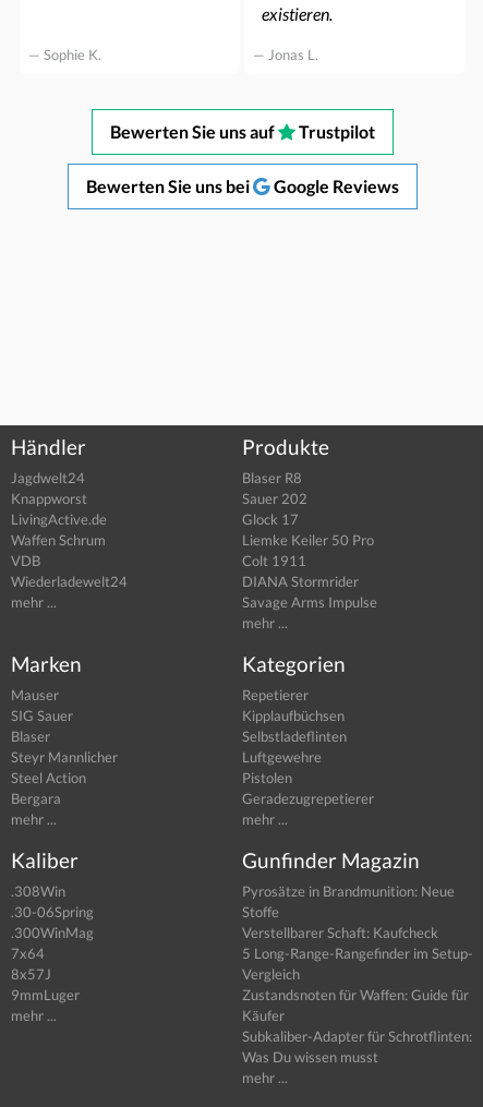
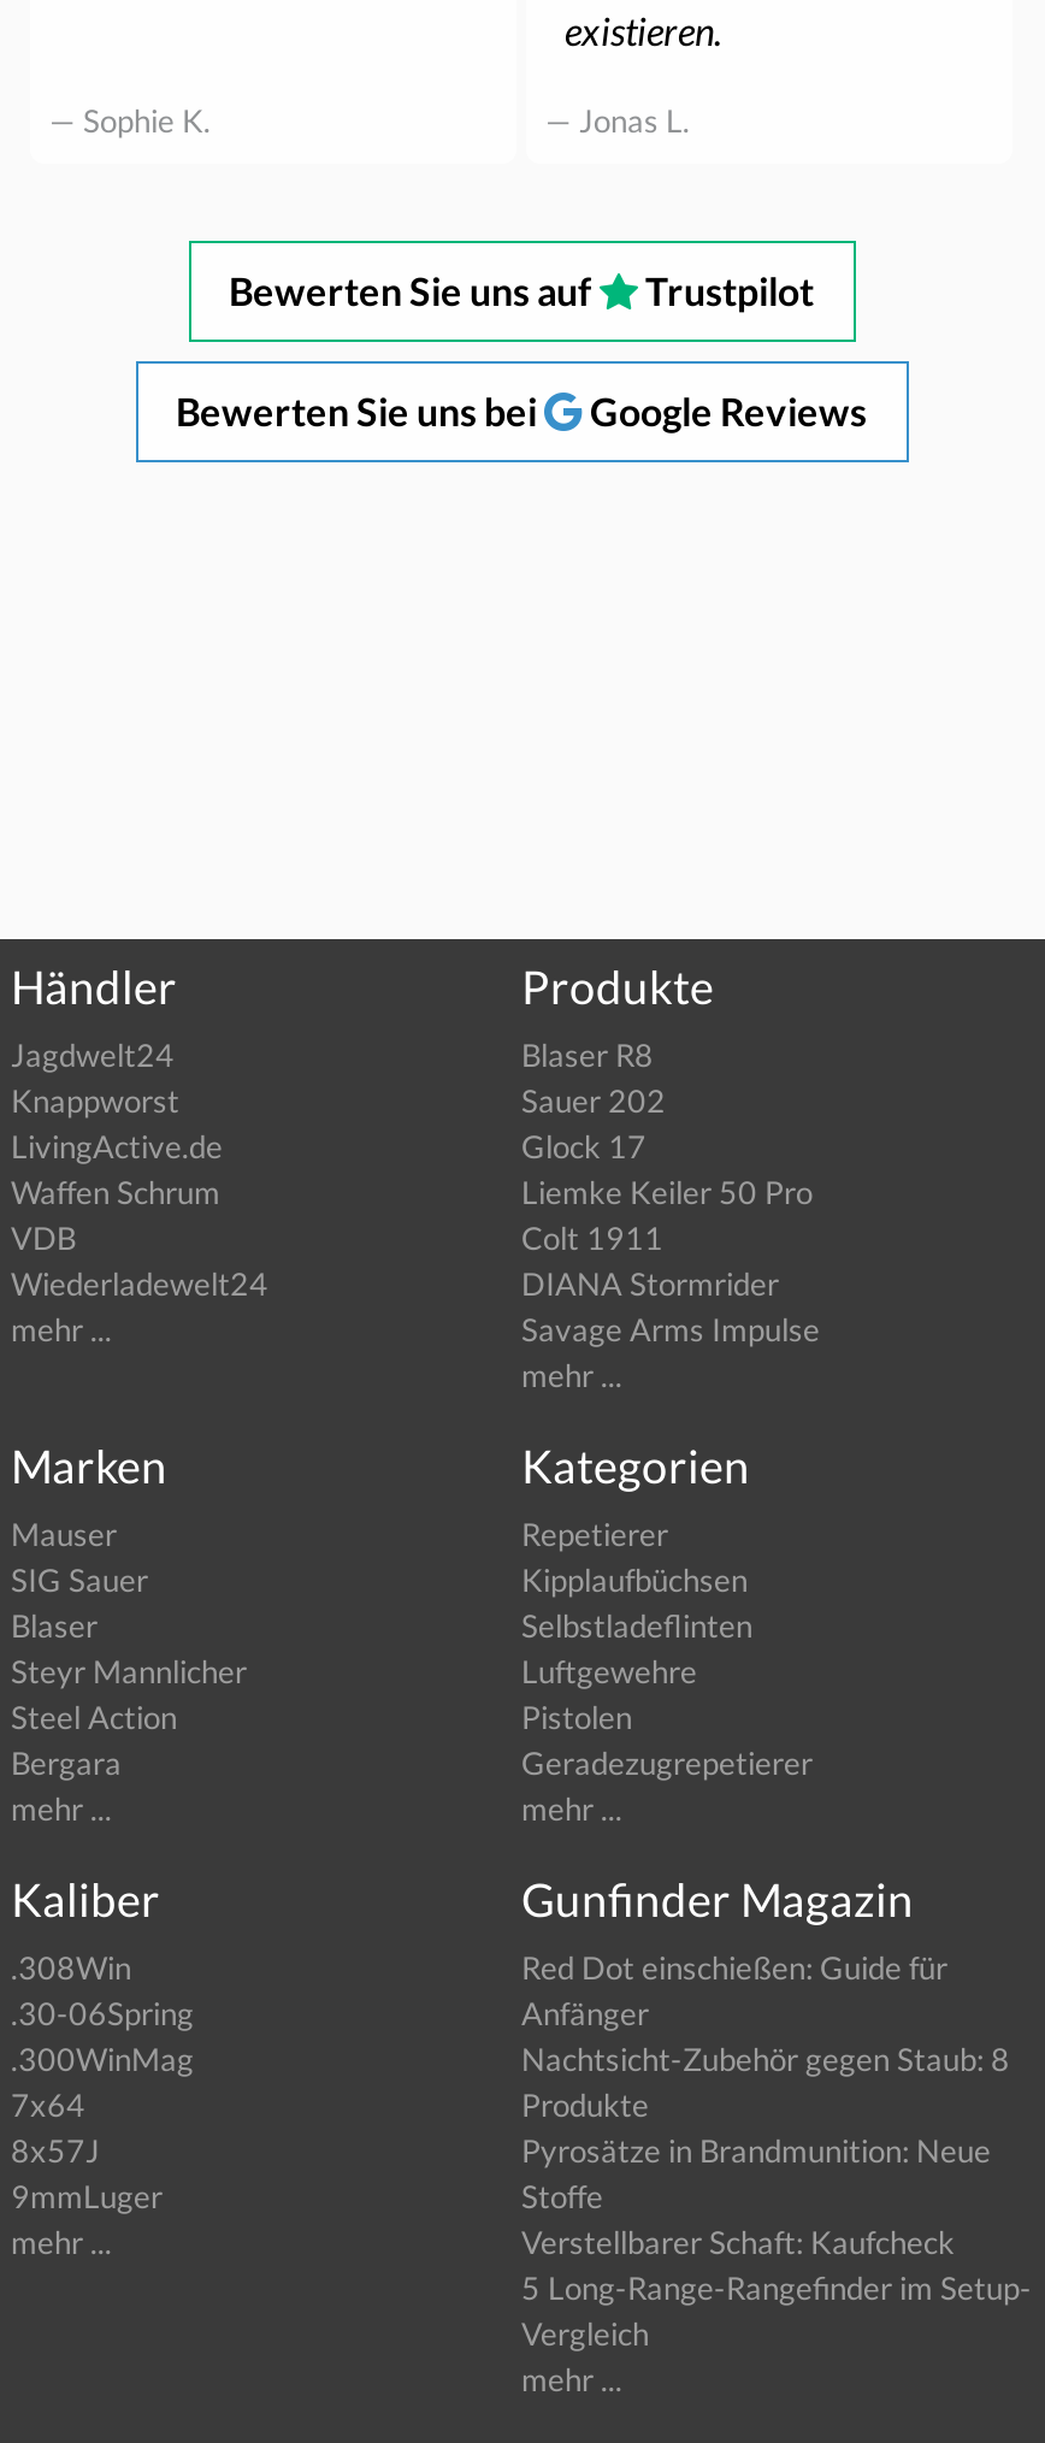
moved down: Pyrosätze in Brandmunition: Neue | Stoffe | Verstellbarer Schaft: Kaufcheck | 5 Long-Range-Rangefinder im Setup- | Vergleich

+ Red Dot einschießen: Guide für
+ Anfänger
+ Nachtsicht-Zubehör gegen Staub: 8
+ Produkte

- Zustandsnoten für Waffen: Guide für
- Käufer
- Subkaliber-Adapter für Schrotflinten:
- Was Du wissen musst
